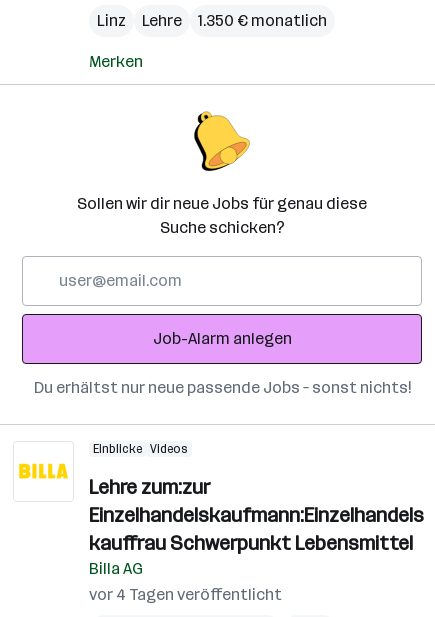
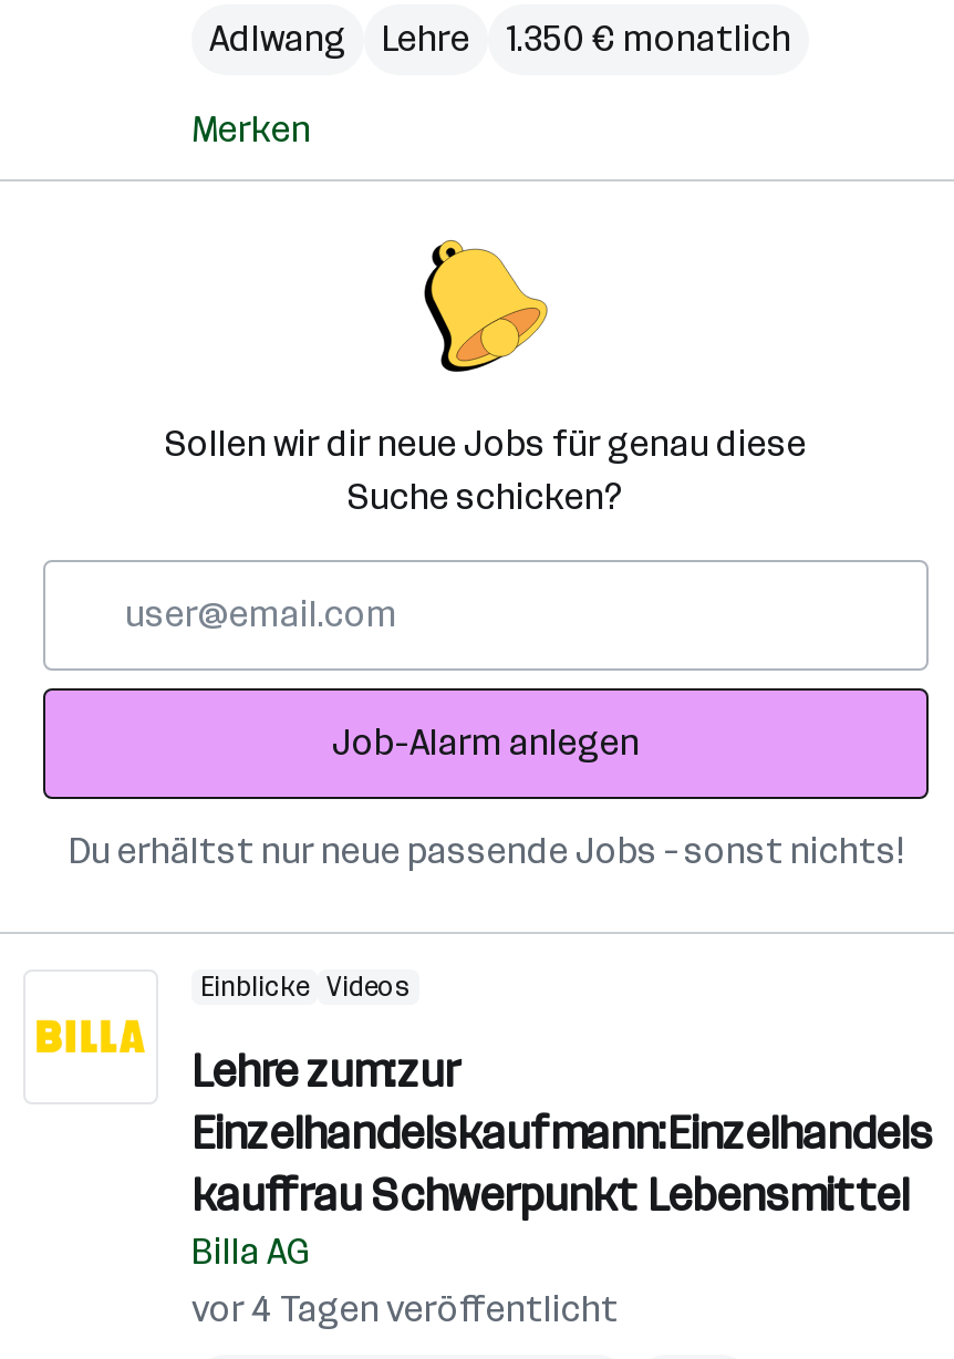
- Linz
+ Adlwang
